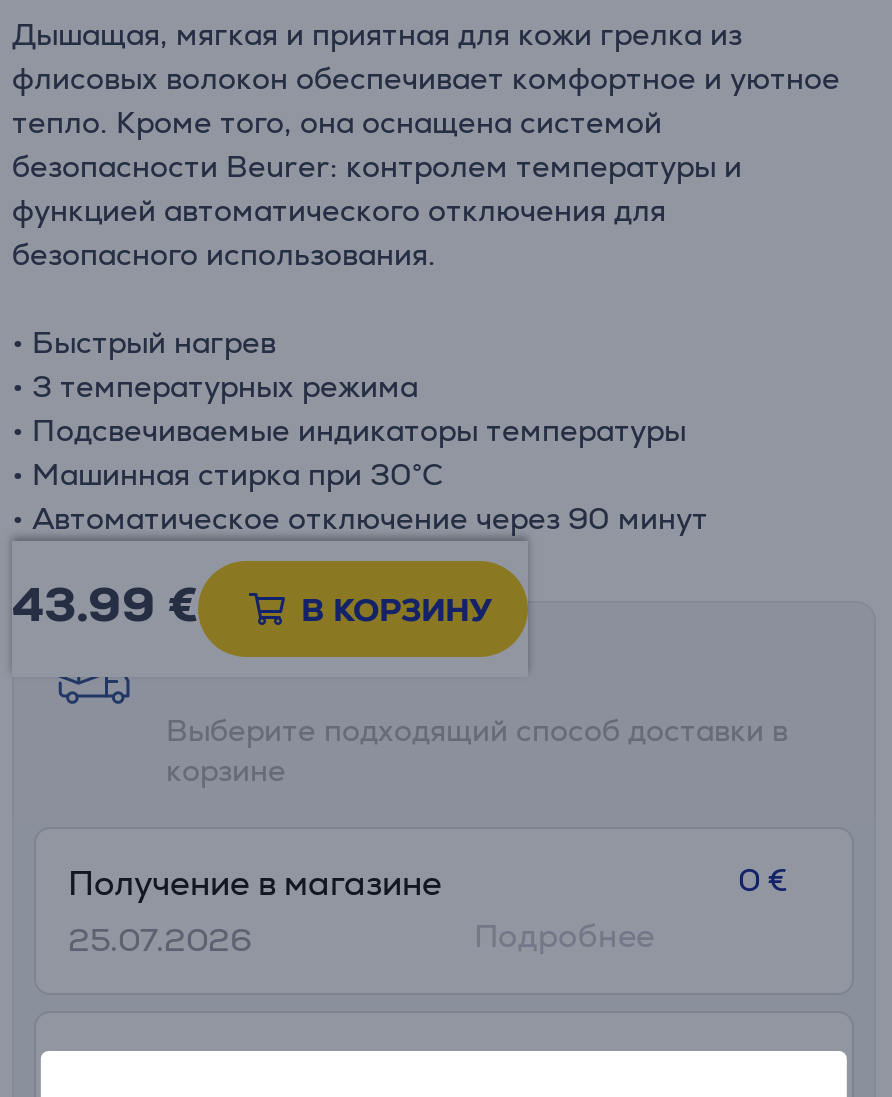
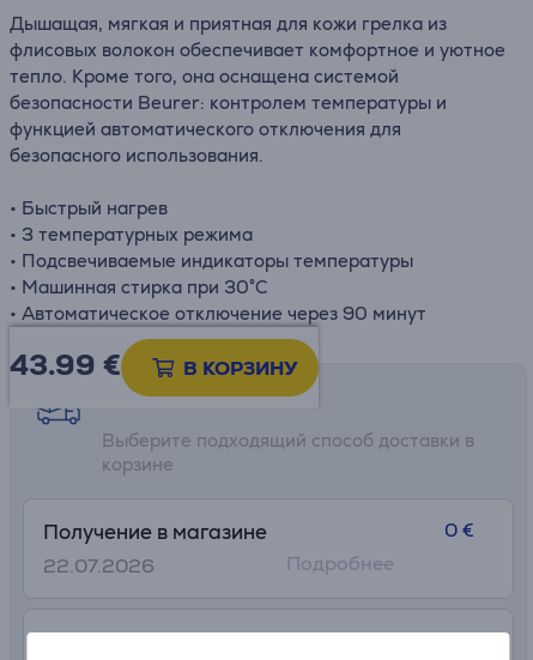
- 25.07.2026
+ 22.07.2026
